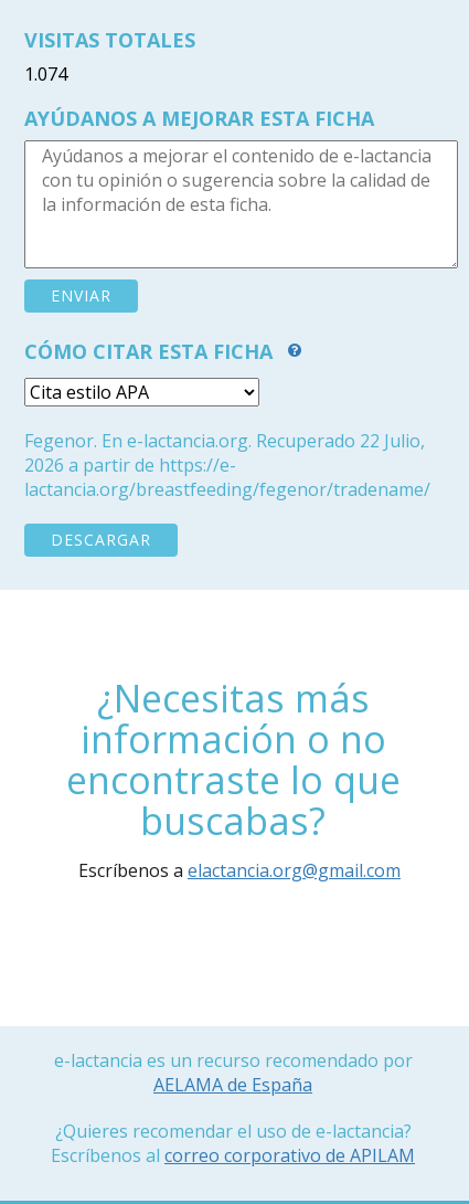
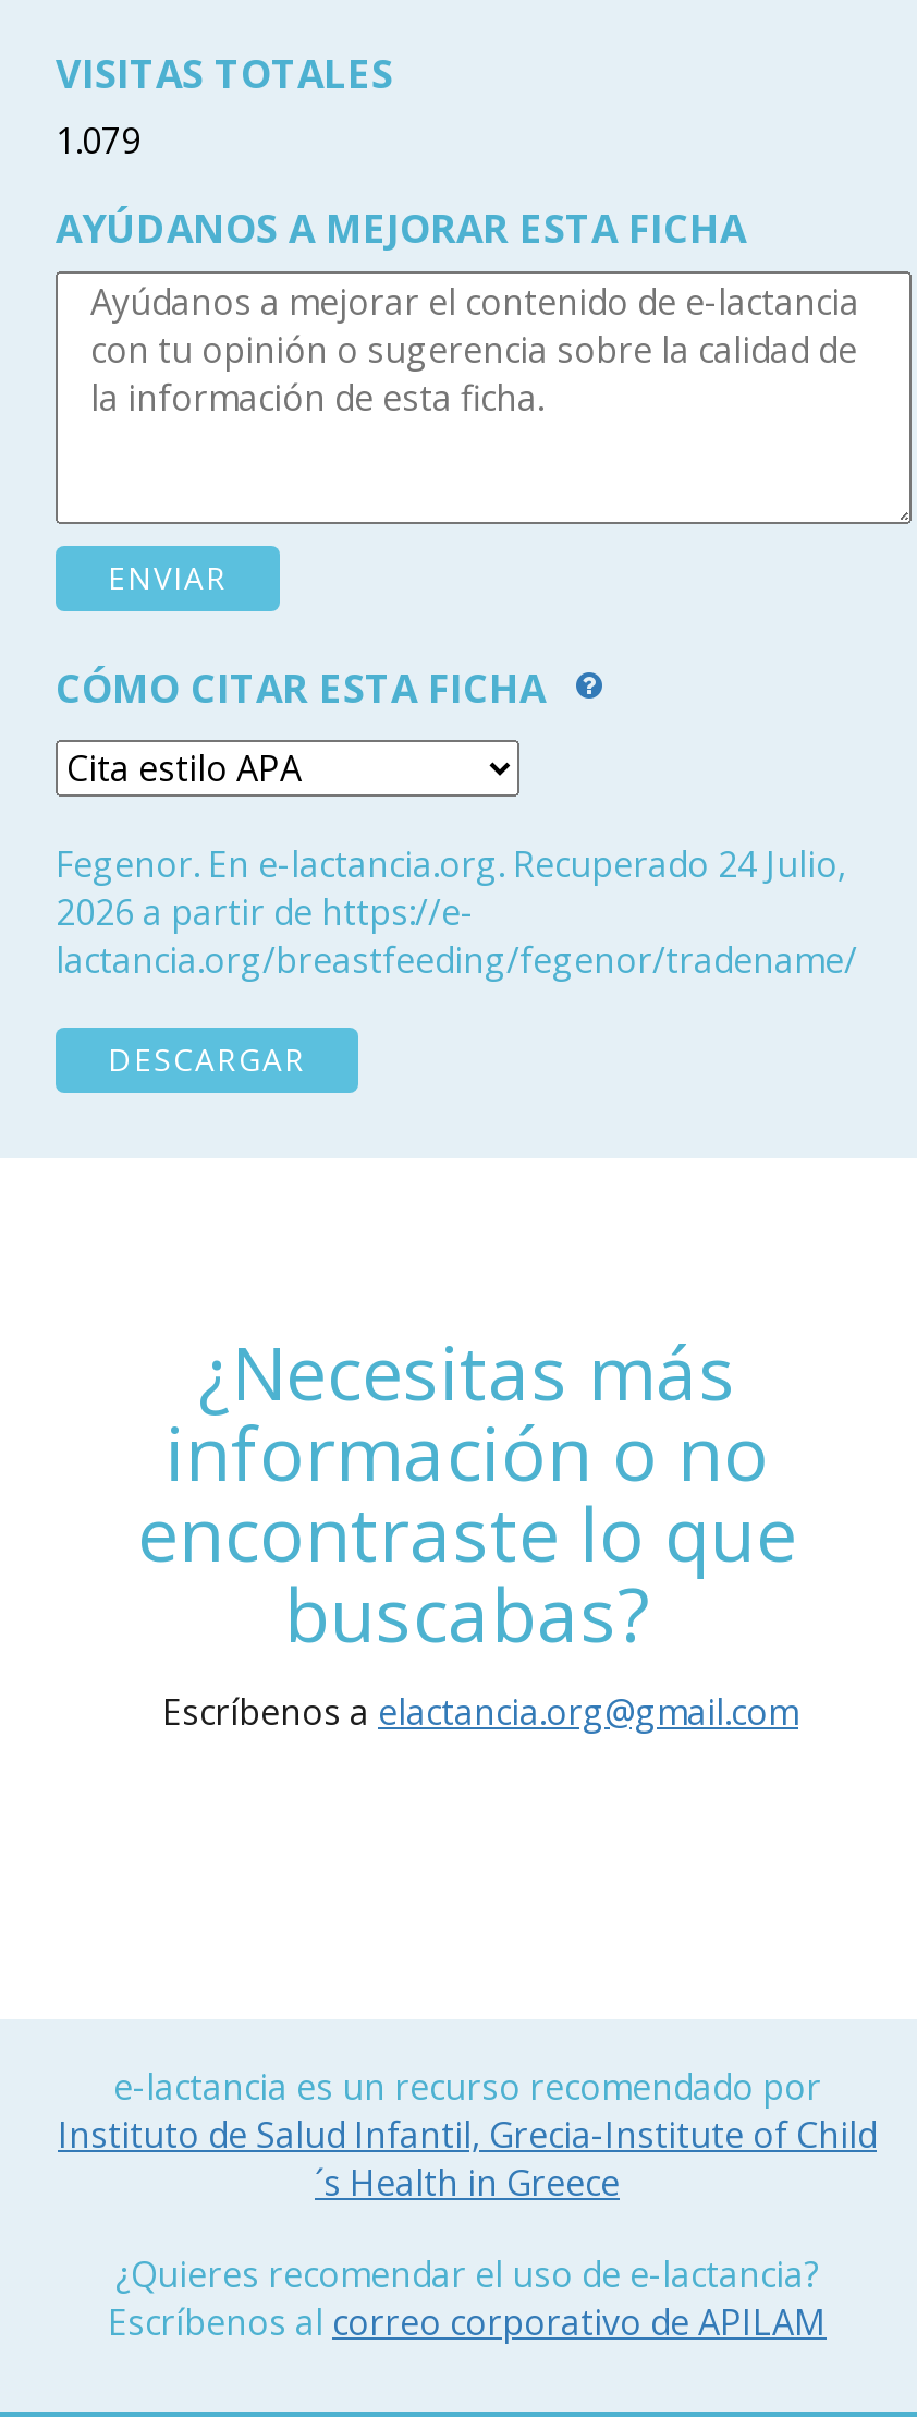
- 1.074
+ 1.079

- Fegenor. En e-lactancia.org. Recuperado 22 Julio,
+ Fegenor. En e-lactancia.org. Recuperado 24 Julio,

- AELAMA de España
+ Instituto de Salud Infantil, Grecia-Institute of Child
+ ´s Health in Greece
